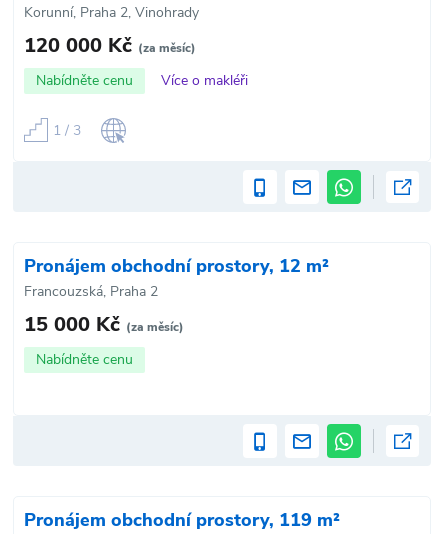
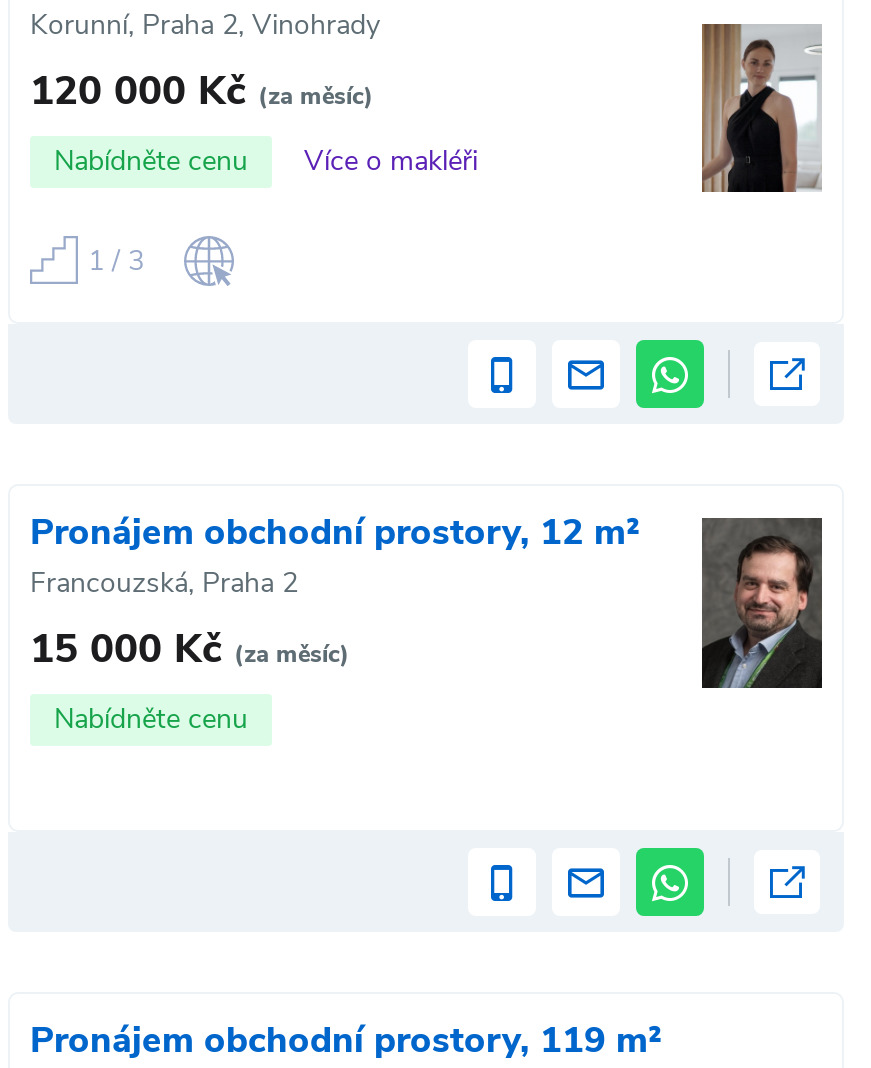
+ [image]

+ [image]
